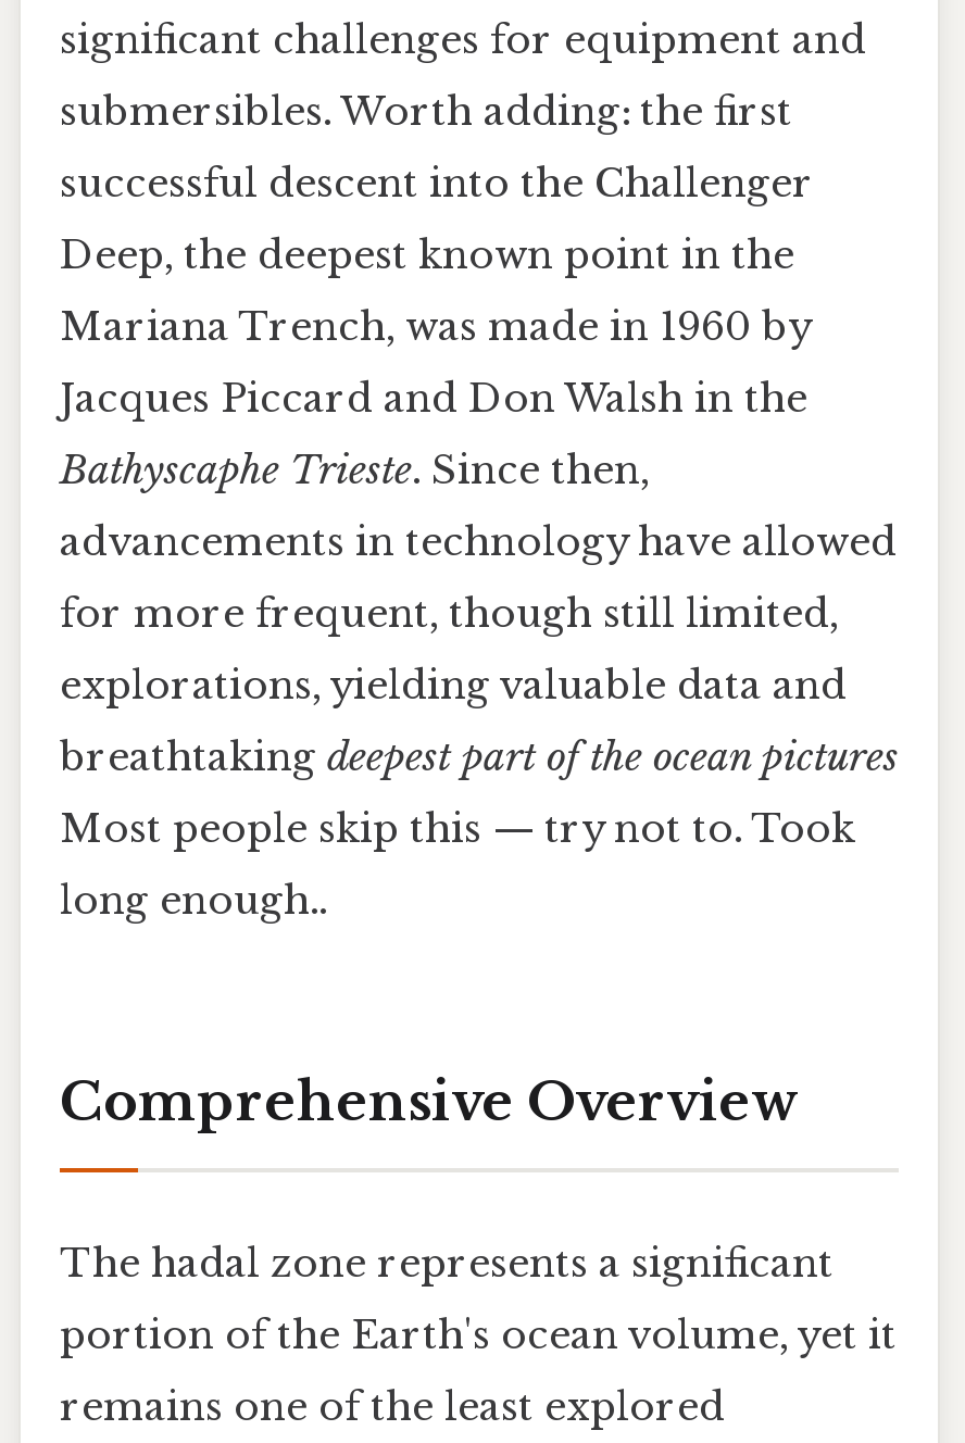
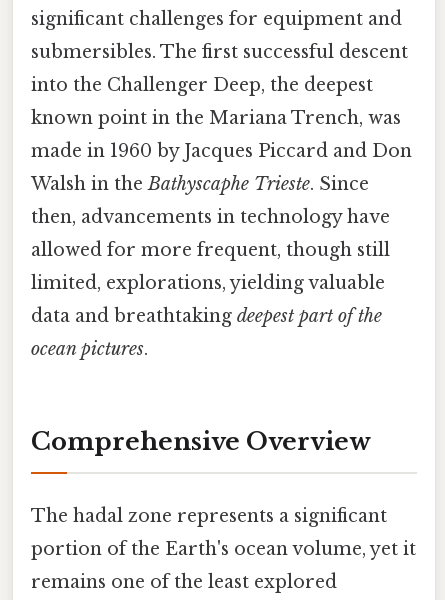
- submersibles. Worth adding: the first
- successful descent into the Challenger
- Deep, the deepest known point in the
- Mariana Trench, was made in 1960 by
- Jacques Piccard and Don Walsh in the
- Bathyscaphe Trieste. Since then,
- advancements in technology have allowed
- for more frequent, though still limited,
- explorations, yielding valuable data and
- breathtaking deepest part of the ocean pictures
- Most people skip this — try not to. Took
- long enough..
+ submersibles. The first successful descent
+ into the Challenger Deep, the deepest
+ known point in the Mariana Trench, was
+ made in 1960 by Jacques Piccard and Don
+ Walsh in the Bathyscaphe Trieste. Since
+ then, advancements in technology have
+ allowed for more frequent, though still
+ limited, explorations, yielding valuable
+ data and breathtaking deepest part of the
+ ocean pictures.
